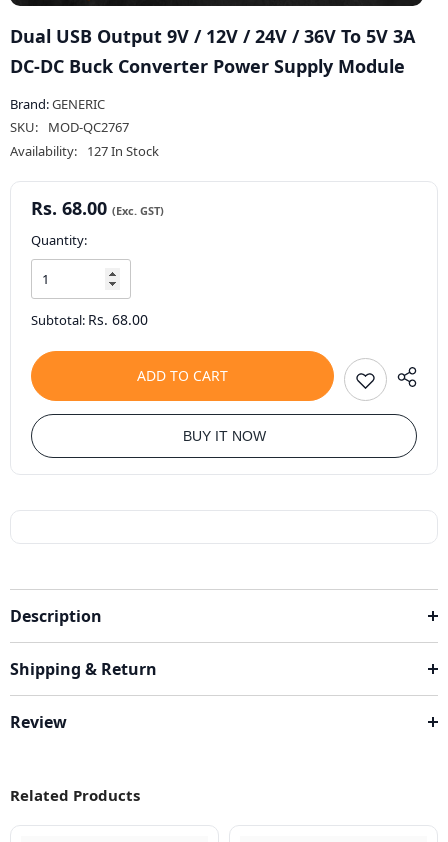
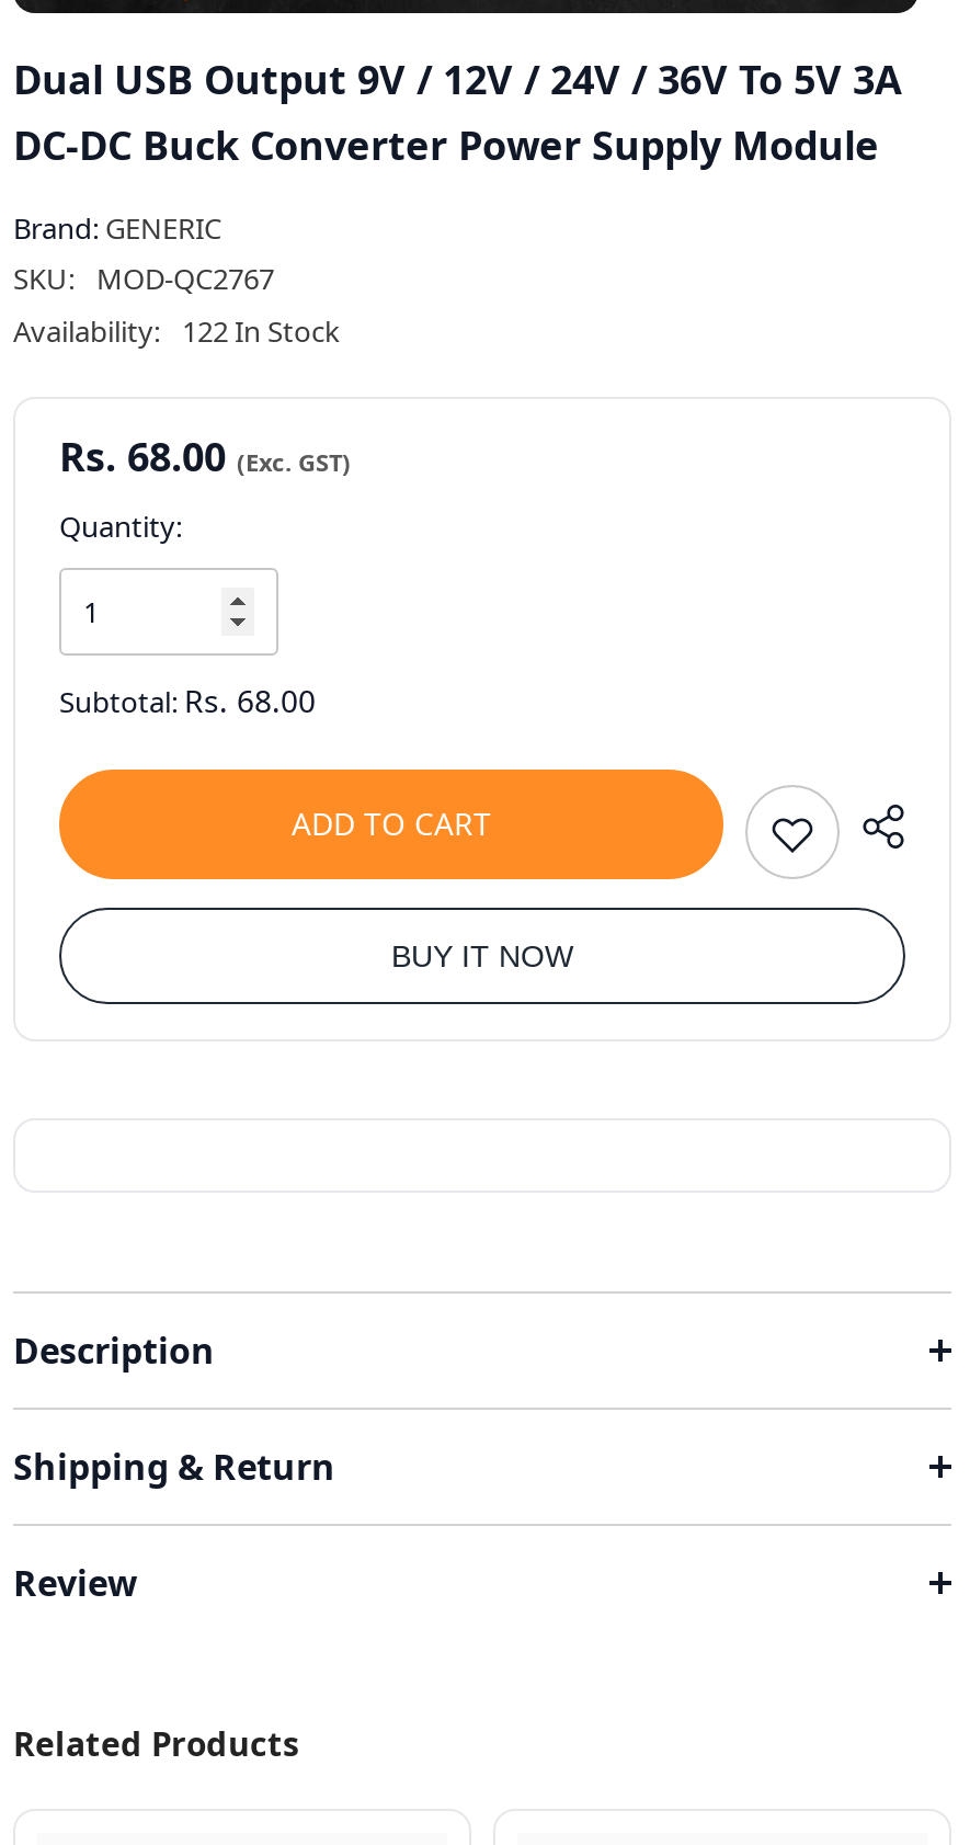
- Availability: 127 In Stock
+ Availability: 122 In Stock
